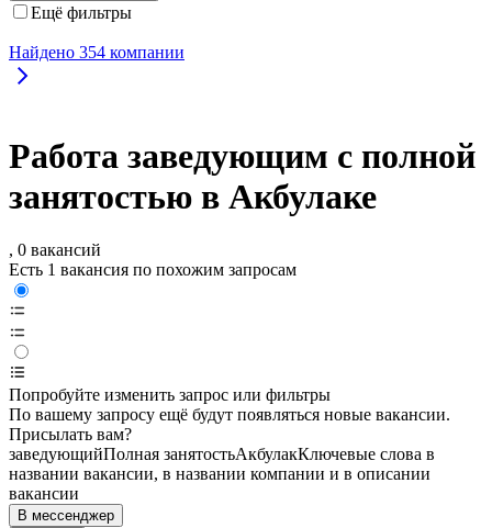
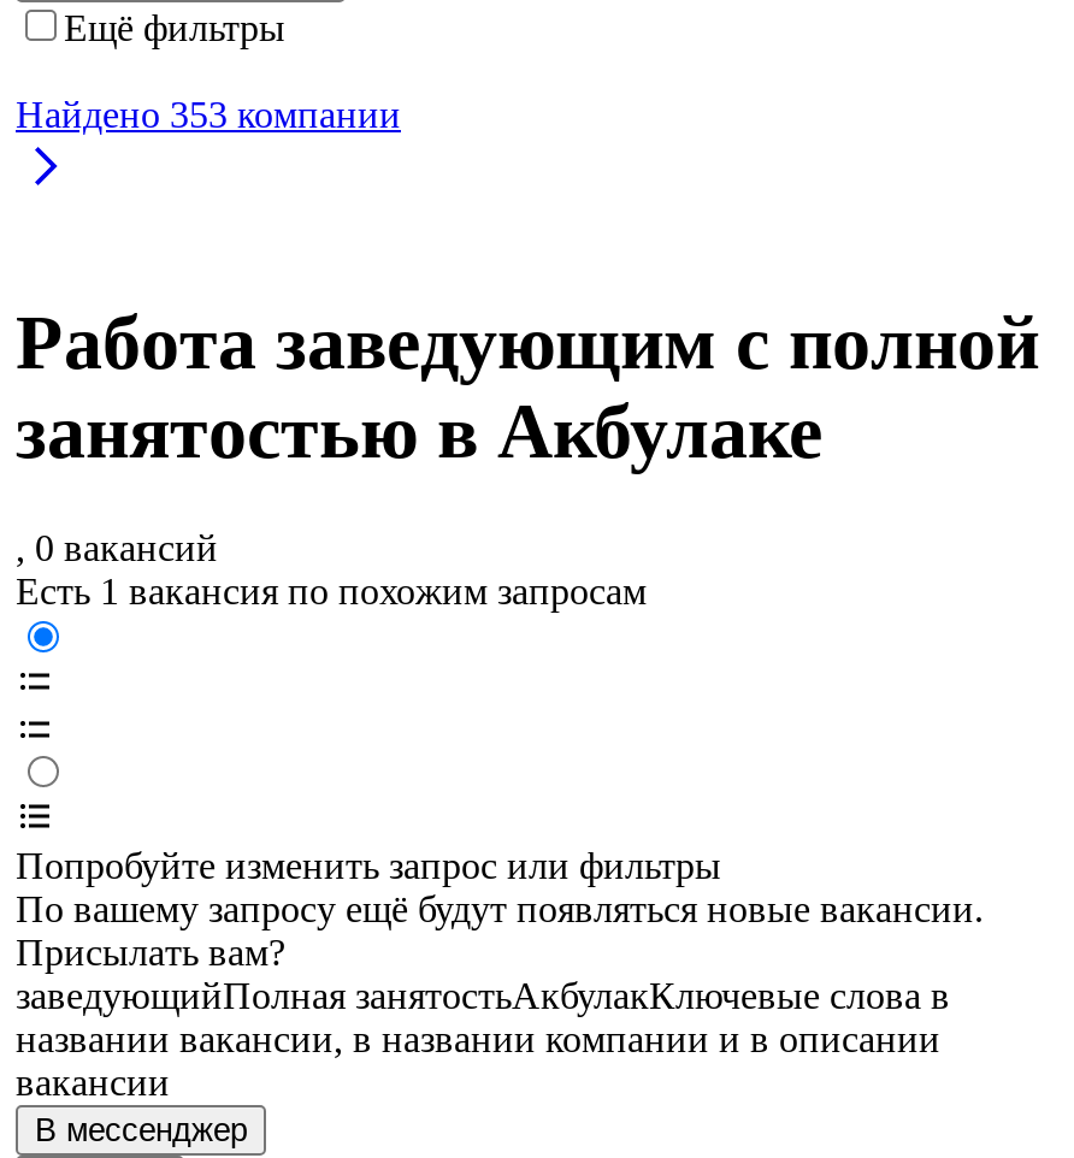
- Найдено 354 компании
+ Найдено 353 компании
